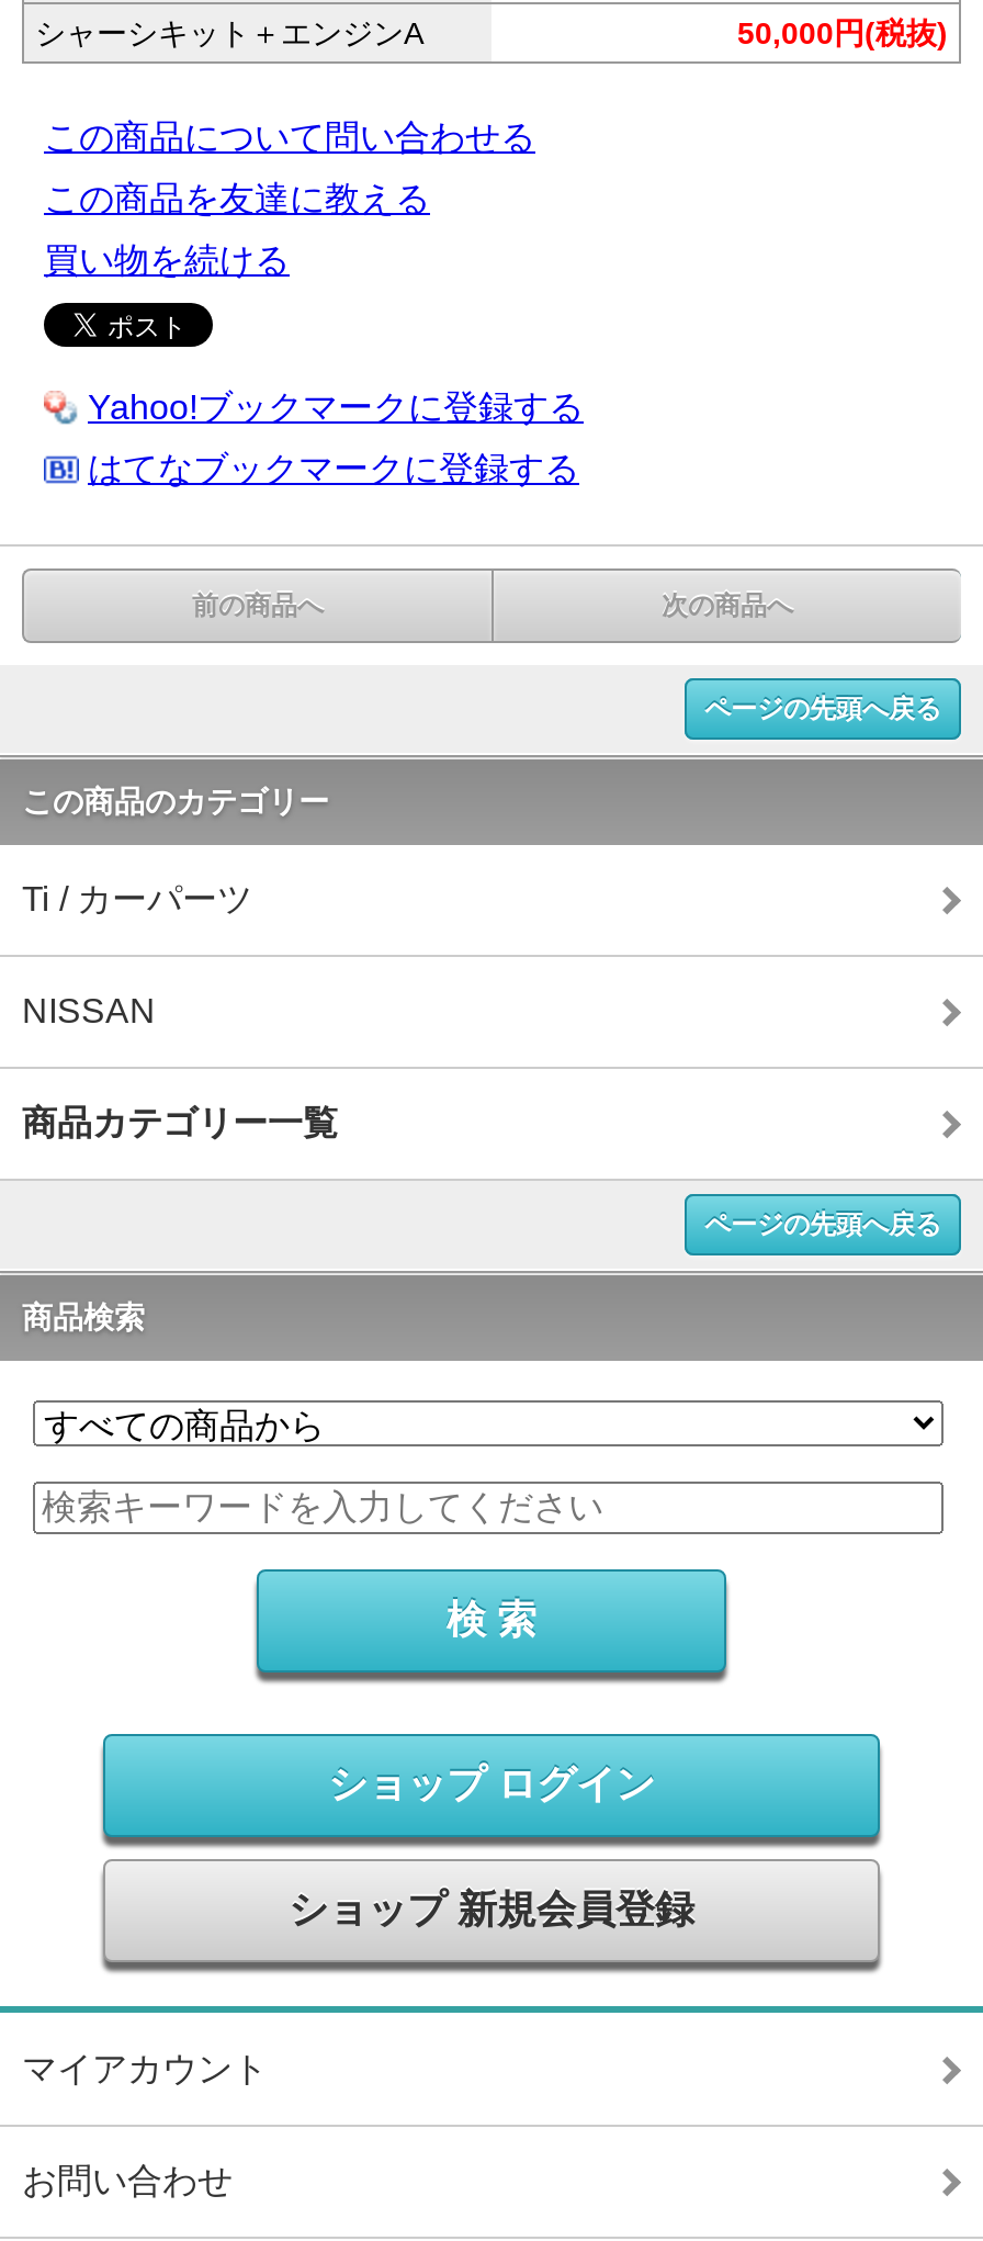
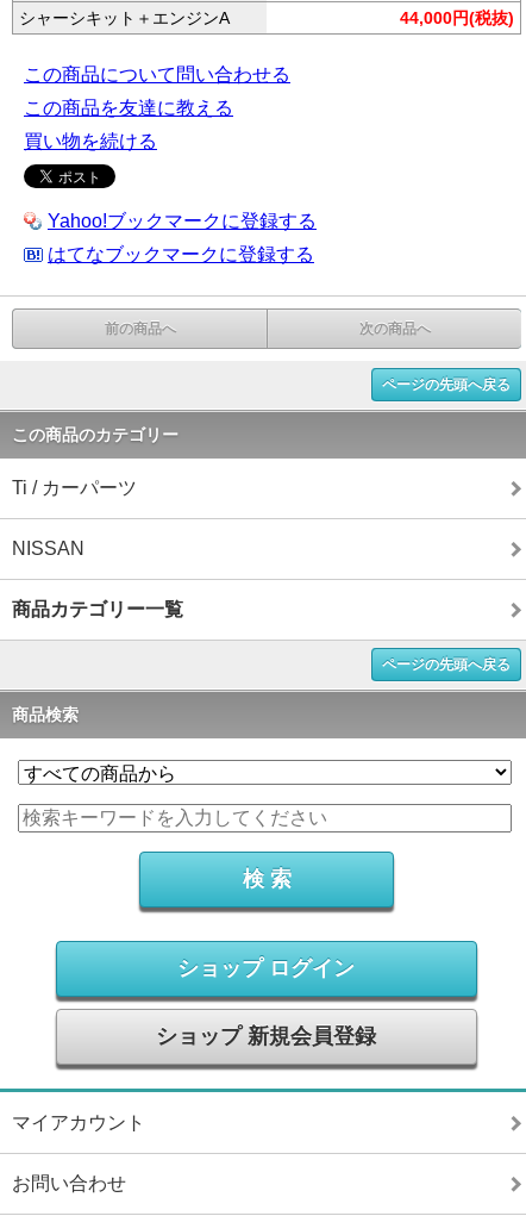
- 50,000円(税抜)
+ 44,000円(税抜)
